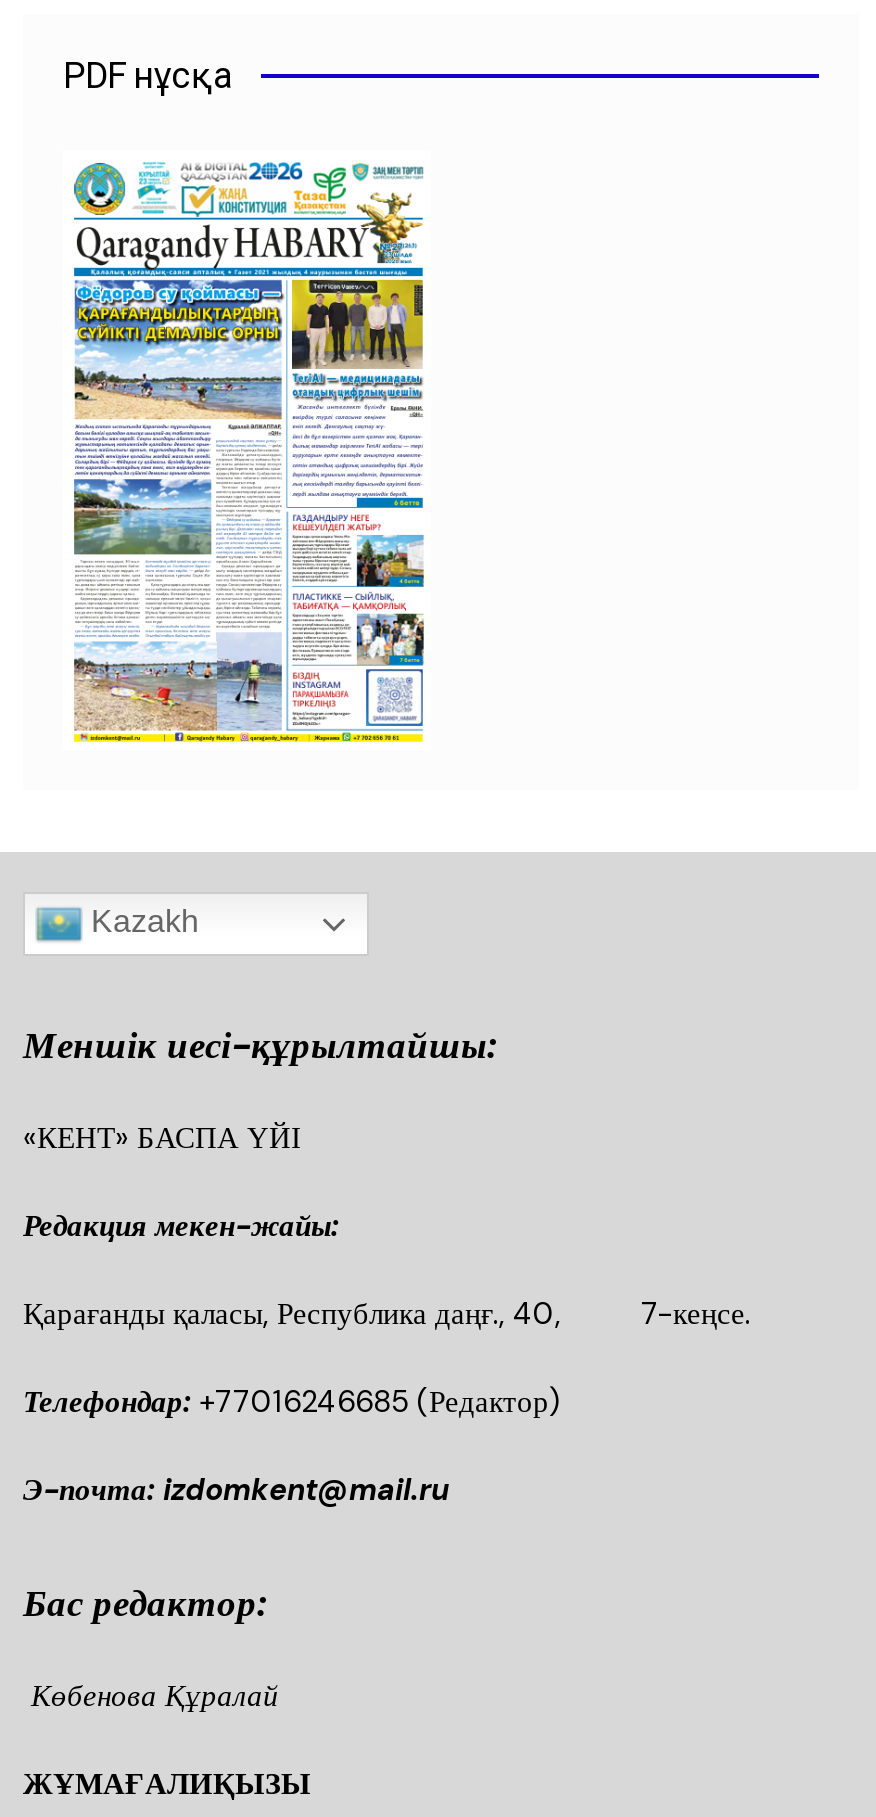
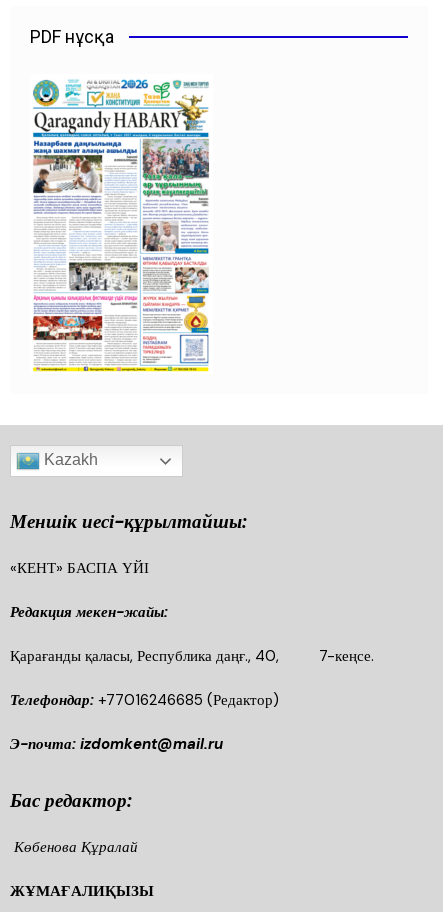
- [image]
+ [image]
